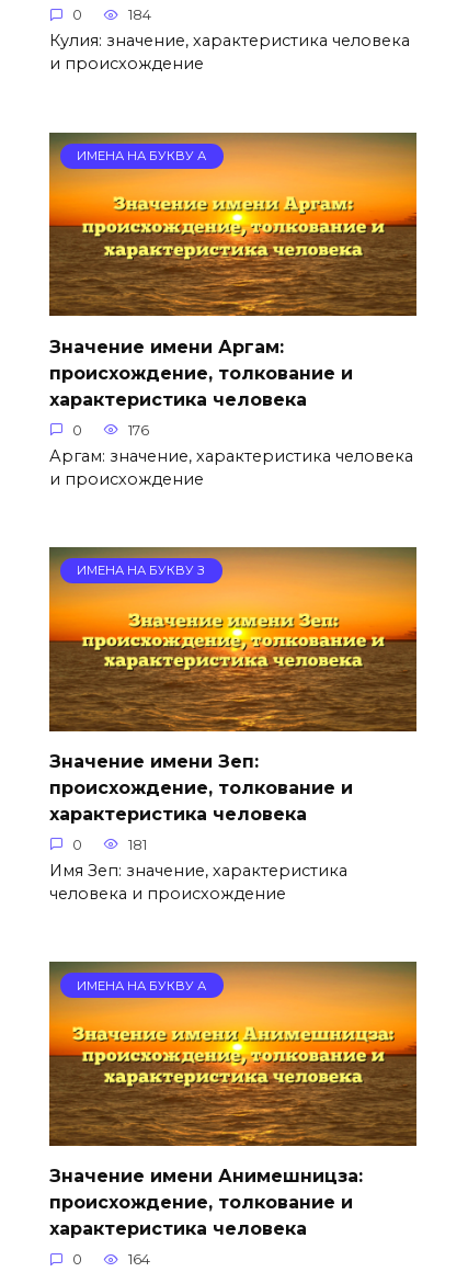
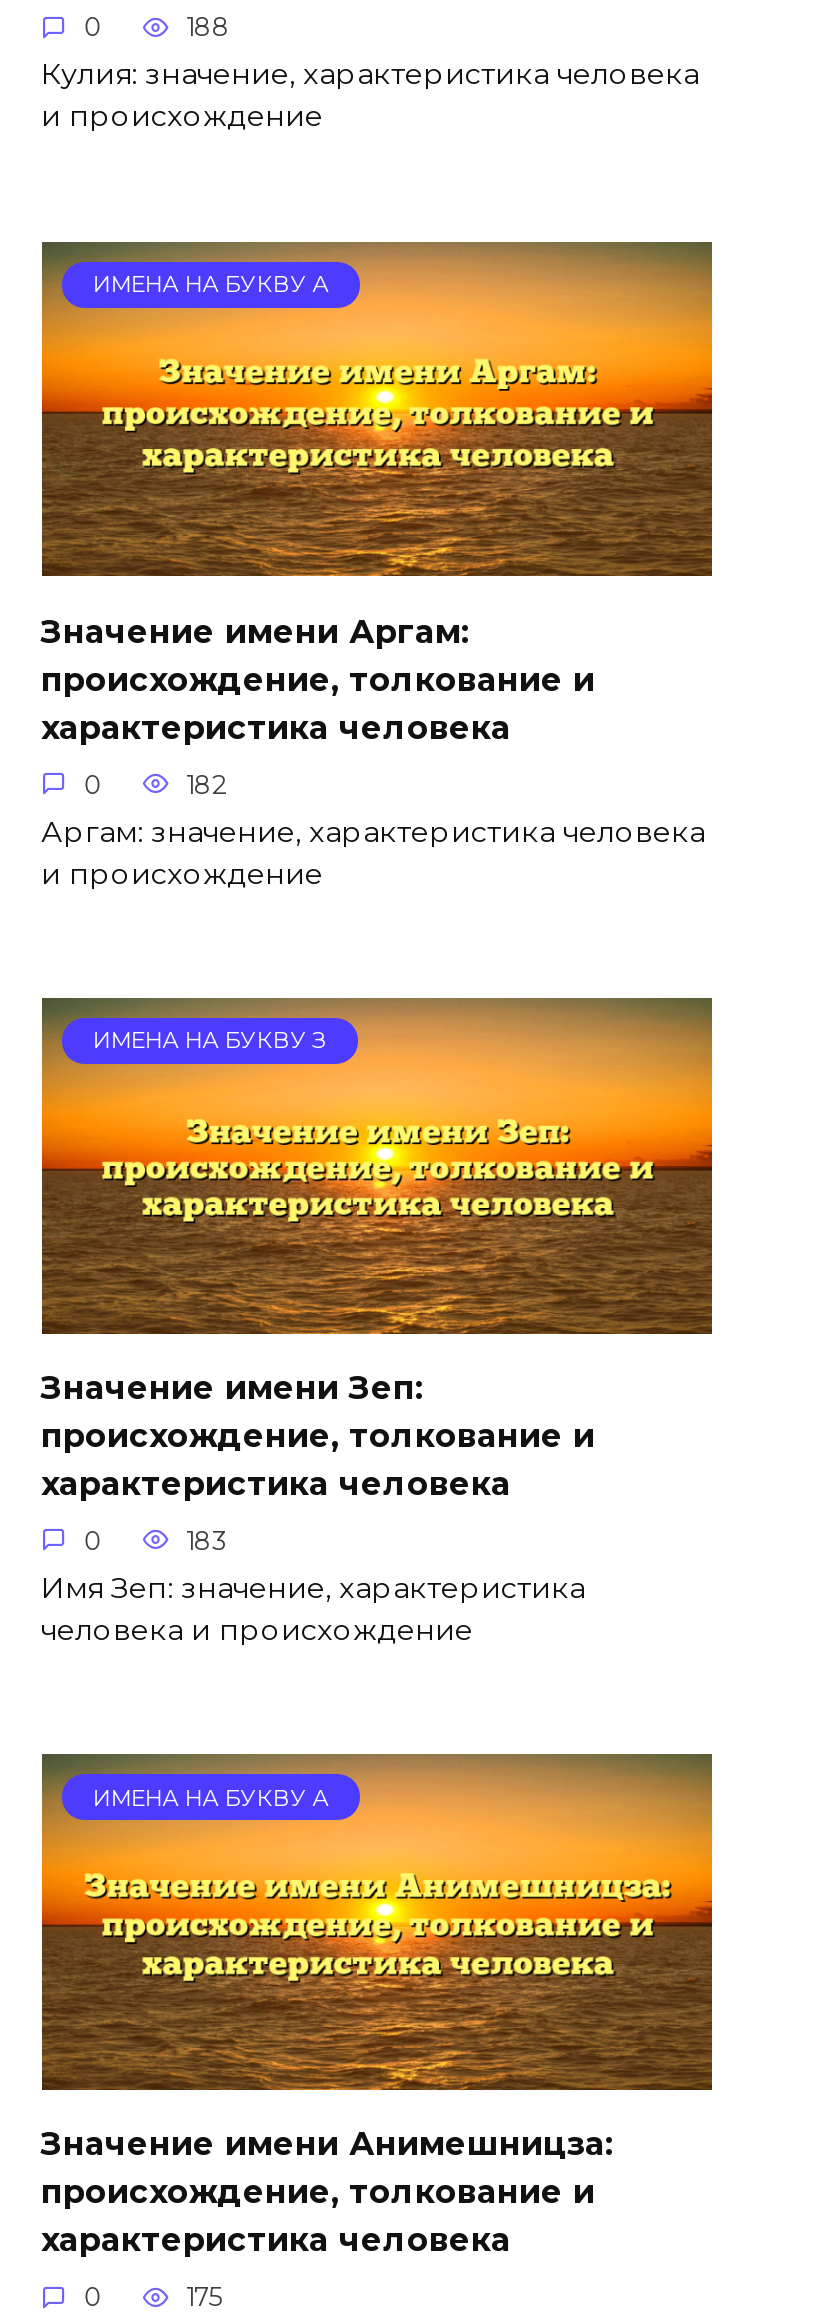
- 184
+ 188

- 176
+ 182

- 181
+ 183

- 164
+ 175
